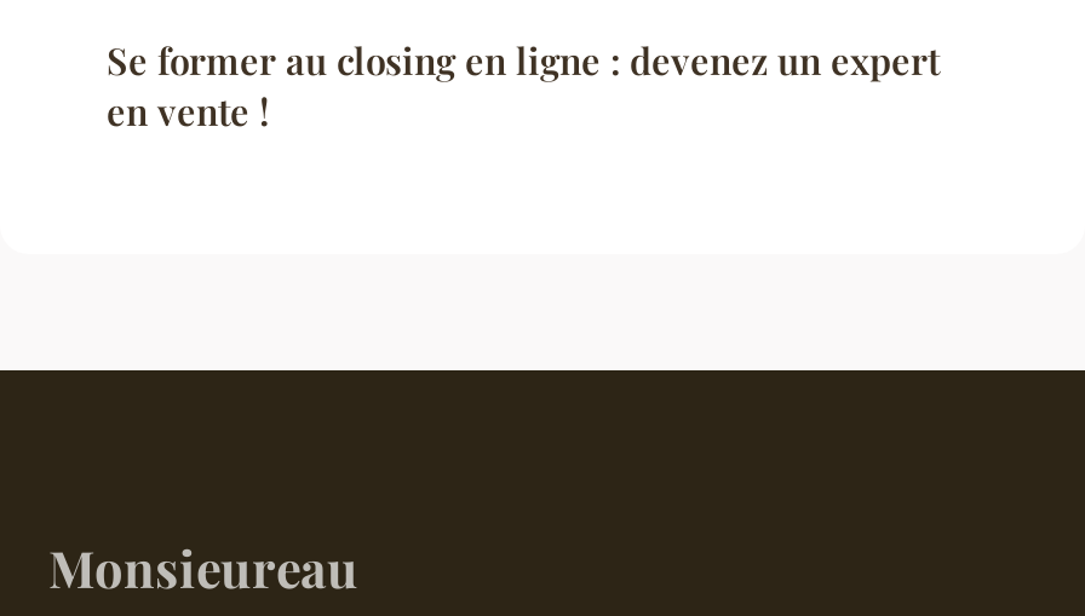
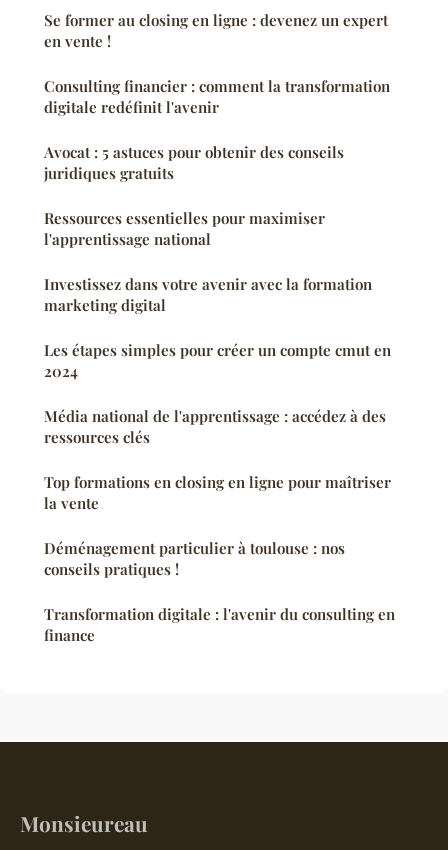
+ Consulting financier : comment la transformation
+ digitale redéfinit l'avenir
+ Avocat : 5 astuces pour obtenir des conseils
+ juridiques gratuits
+ Ressources essentielles pour maximiser
+ l'apprentissage national
+ Investissez dans votre avenir avec la formation
+ marketing digital
+ Les étapes simples pour créer un compte cmut en
+ 2024
+ Média national de l'apprentissage : accédez à des
+ ressources clés
+ Top formations en closing en ligne pour maîtriser
+ la vente
+ Déménagement particulier à toulouse : nos
+ conseils pratiques !
+ Transformation digitale : l'avenir du consulting en
+ finance
